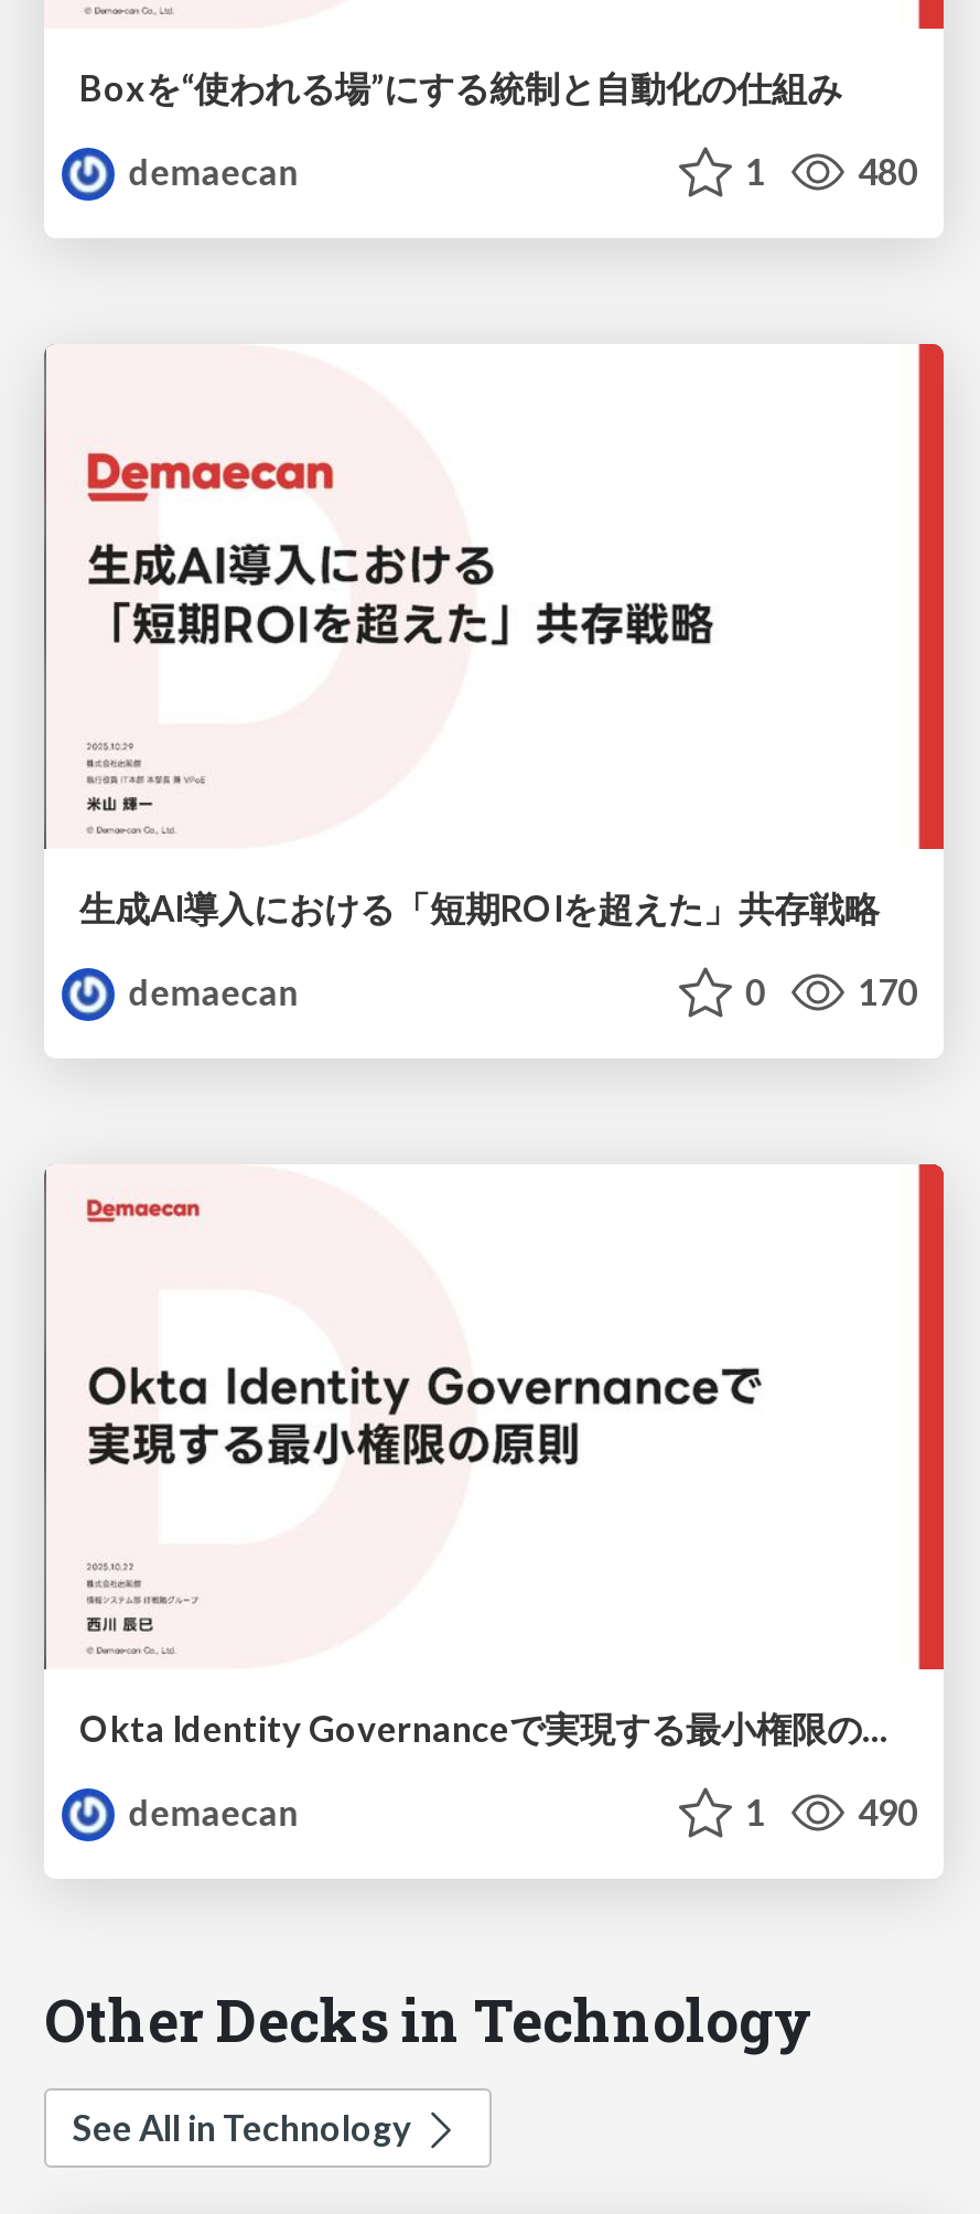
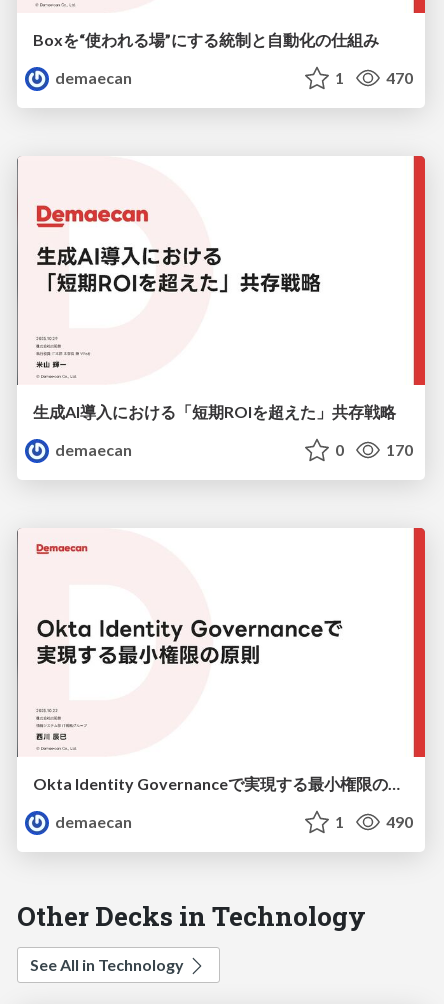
- 480
+ 470
